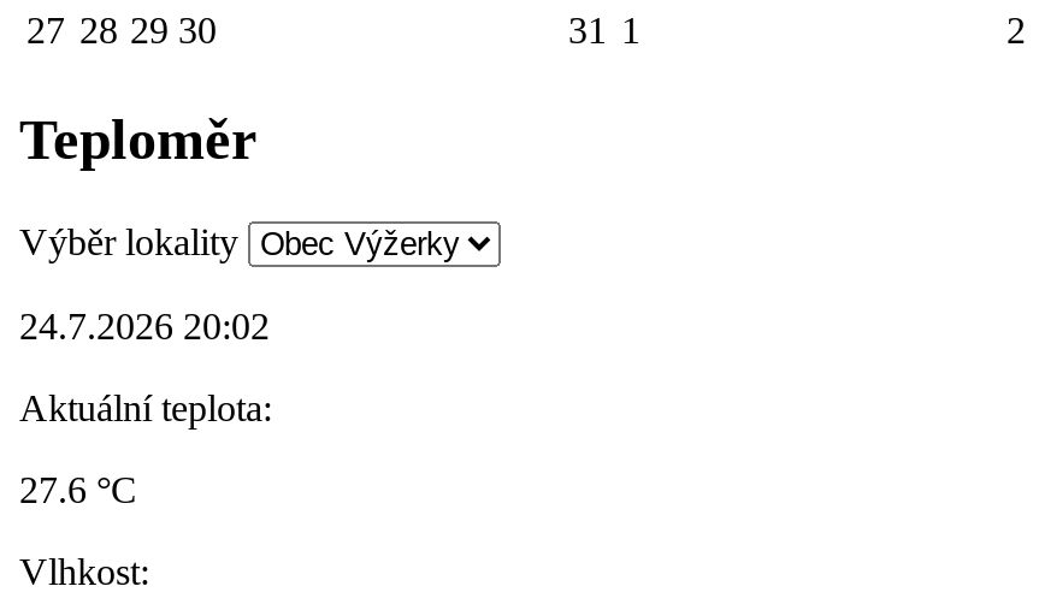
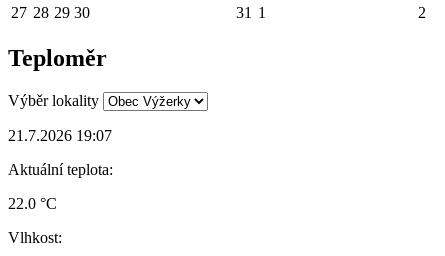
- 24.7.2026 20:02
+ 21.7.2026 19:07

- 27.6 °C
+ 22.0 °C
